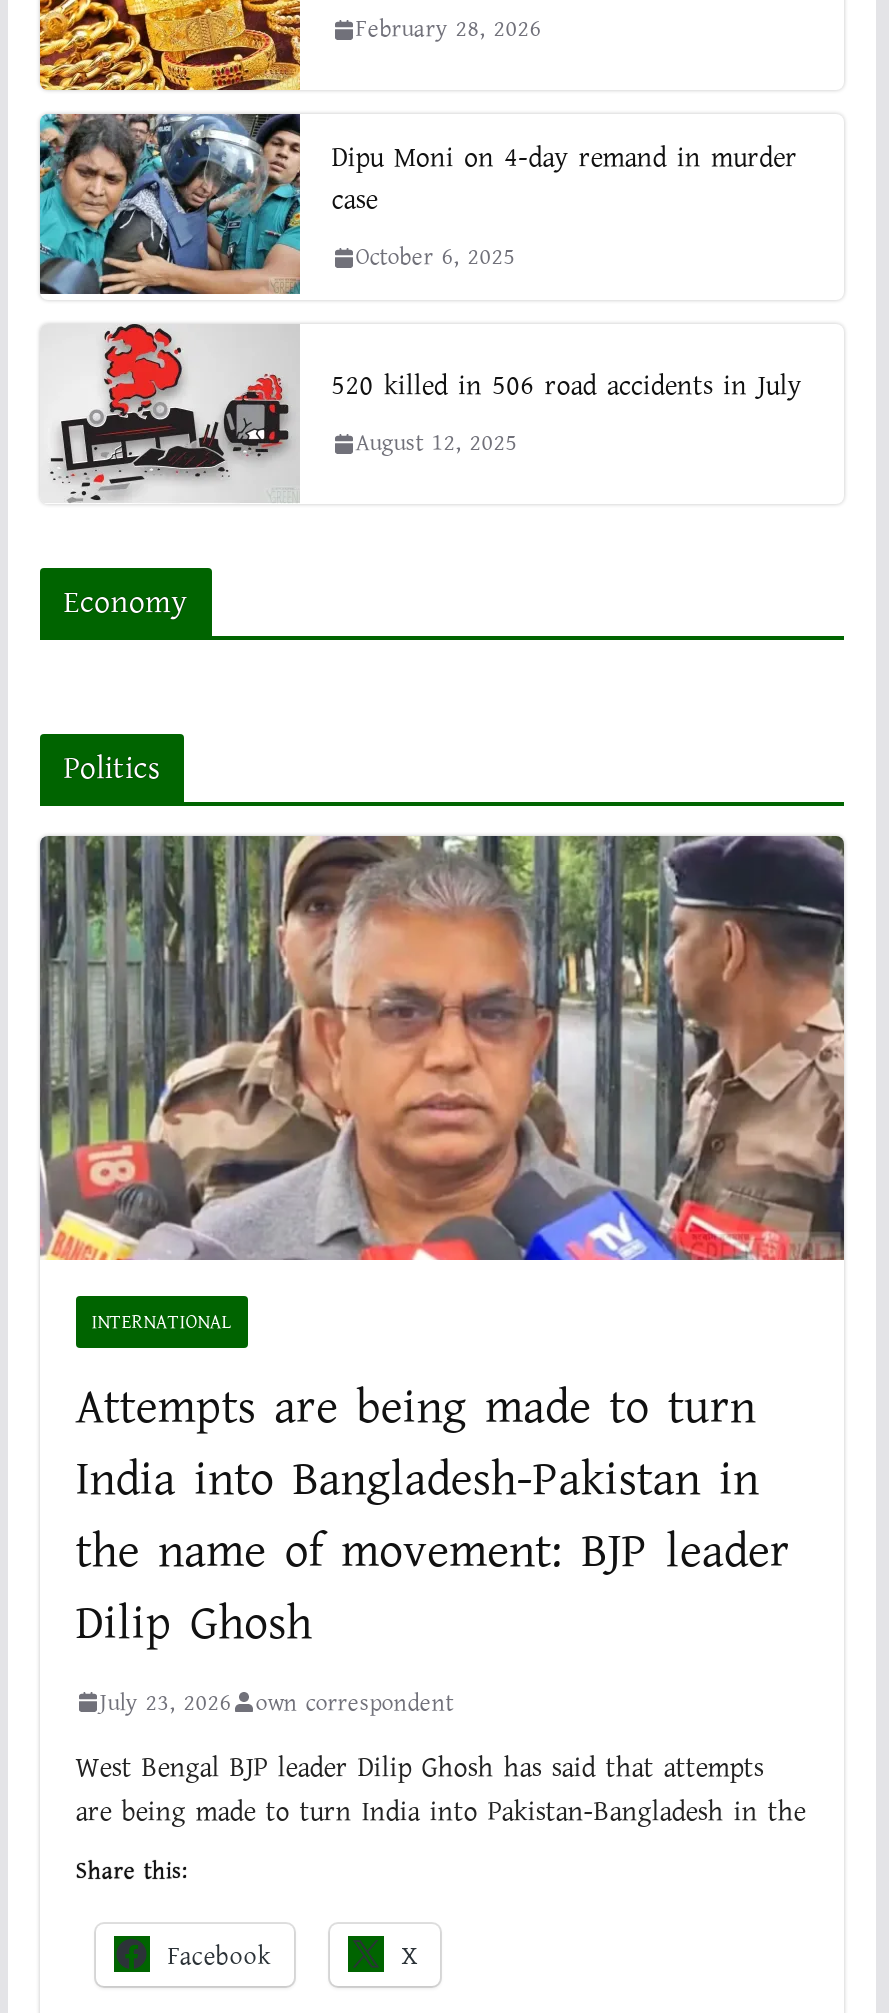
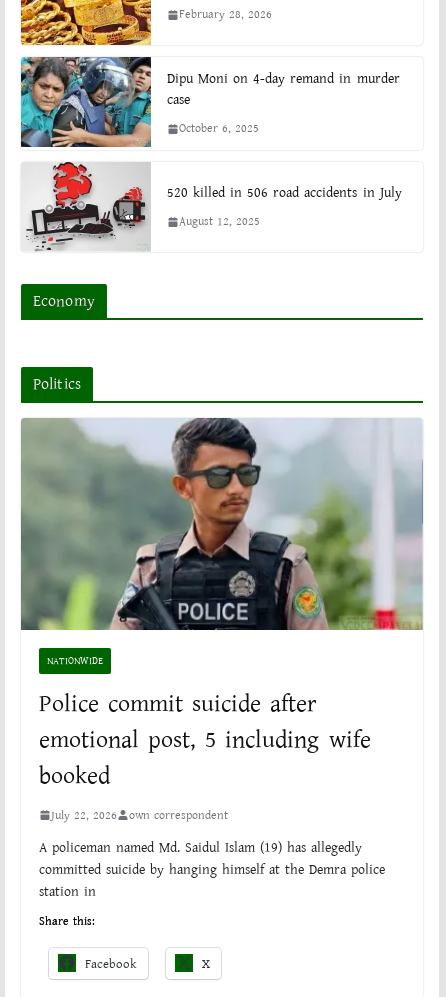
- [image]
- INTERNATIONAL
+ [image]
+ NATIONWIDE

- Attempts are being made to turn
- India into Bangladesh-Pakistan in
- the name of movement: BJP leader
- Dilip Ghosh
- July 23, 2026
+ Police commit suicide after
+ emotional post, 5 including wife
+ booked
+ July 22, 2026

moved up: own correspondent

- West Bengal BJP leader Dilip Ghosh has said that attempts
- are being made to turn India into Pakistan-Bangladesh in the
+ A policeman named Md. Saidul Islam (19) has allegedly
+ committed suicide by hanging himself at the Demra police
+ station in
